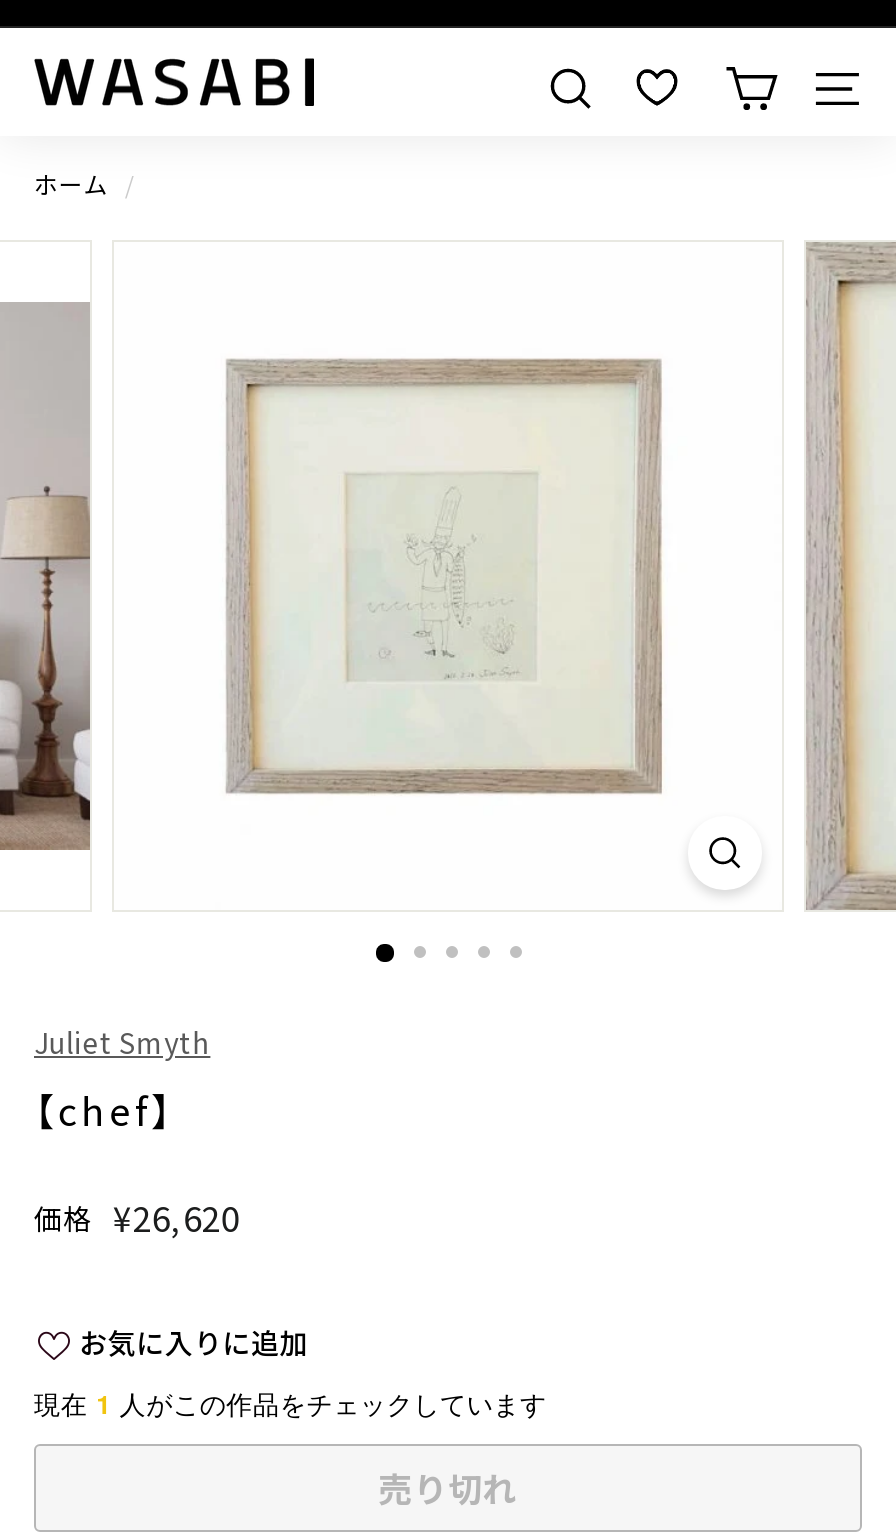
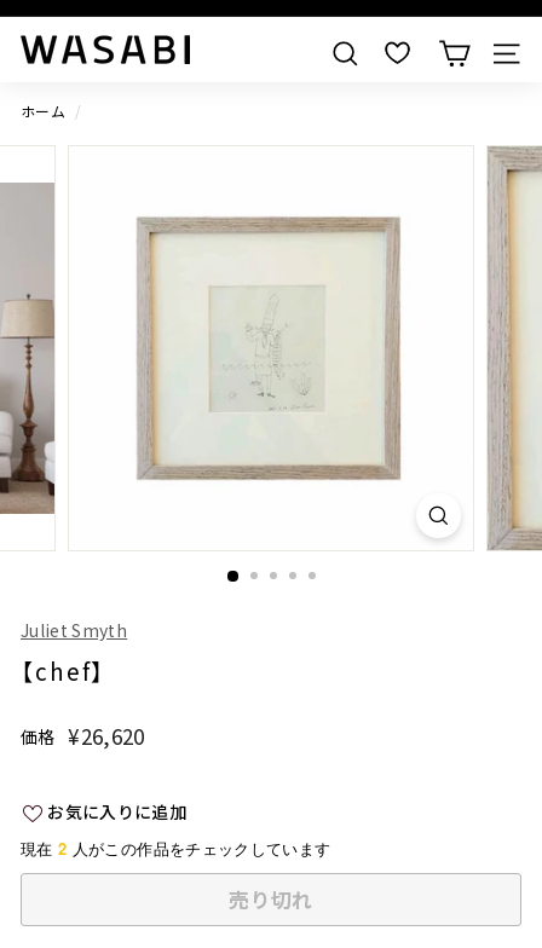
- 現在 1 人がこの作品をチェックしています
+ 現在 2 人がこの作品をチェックしています
